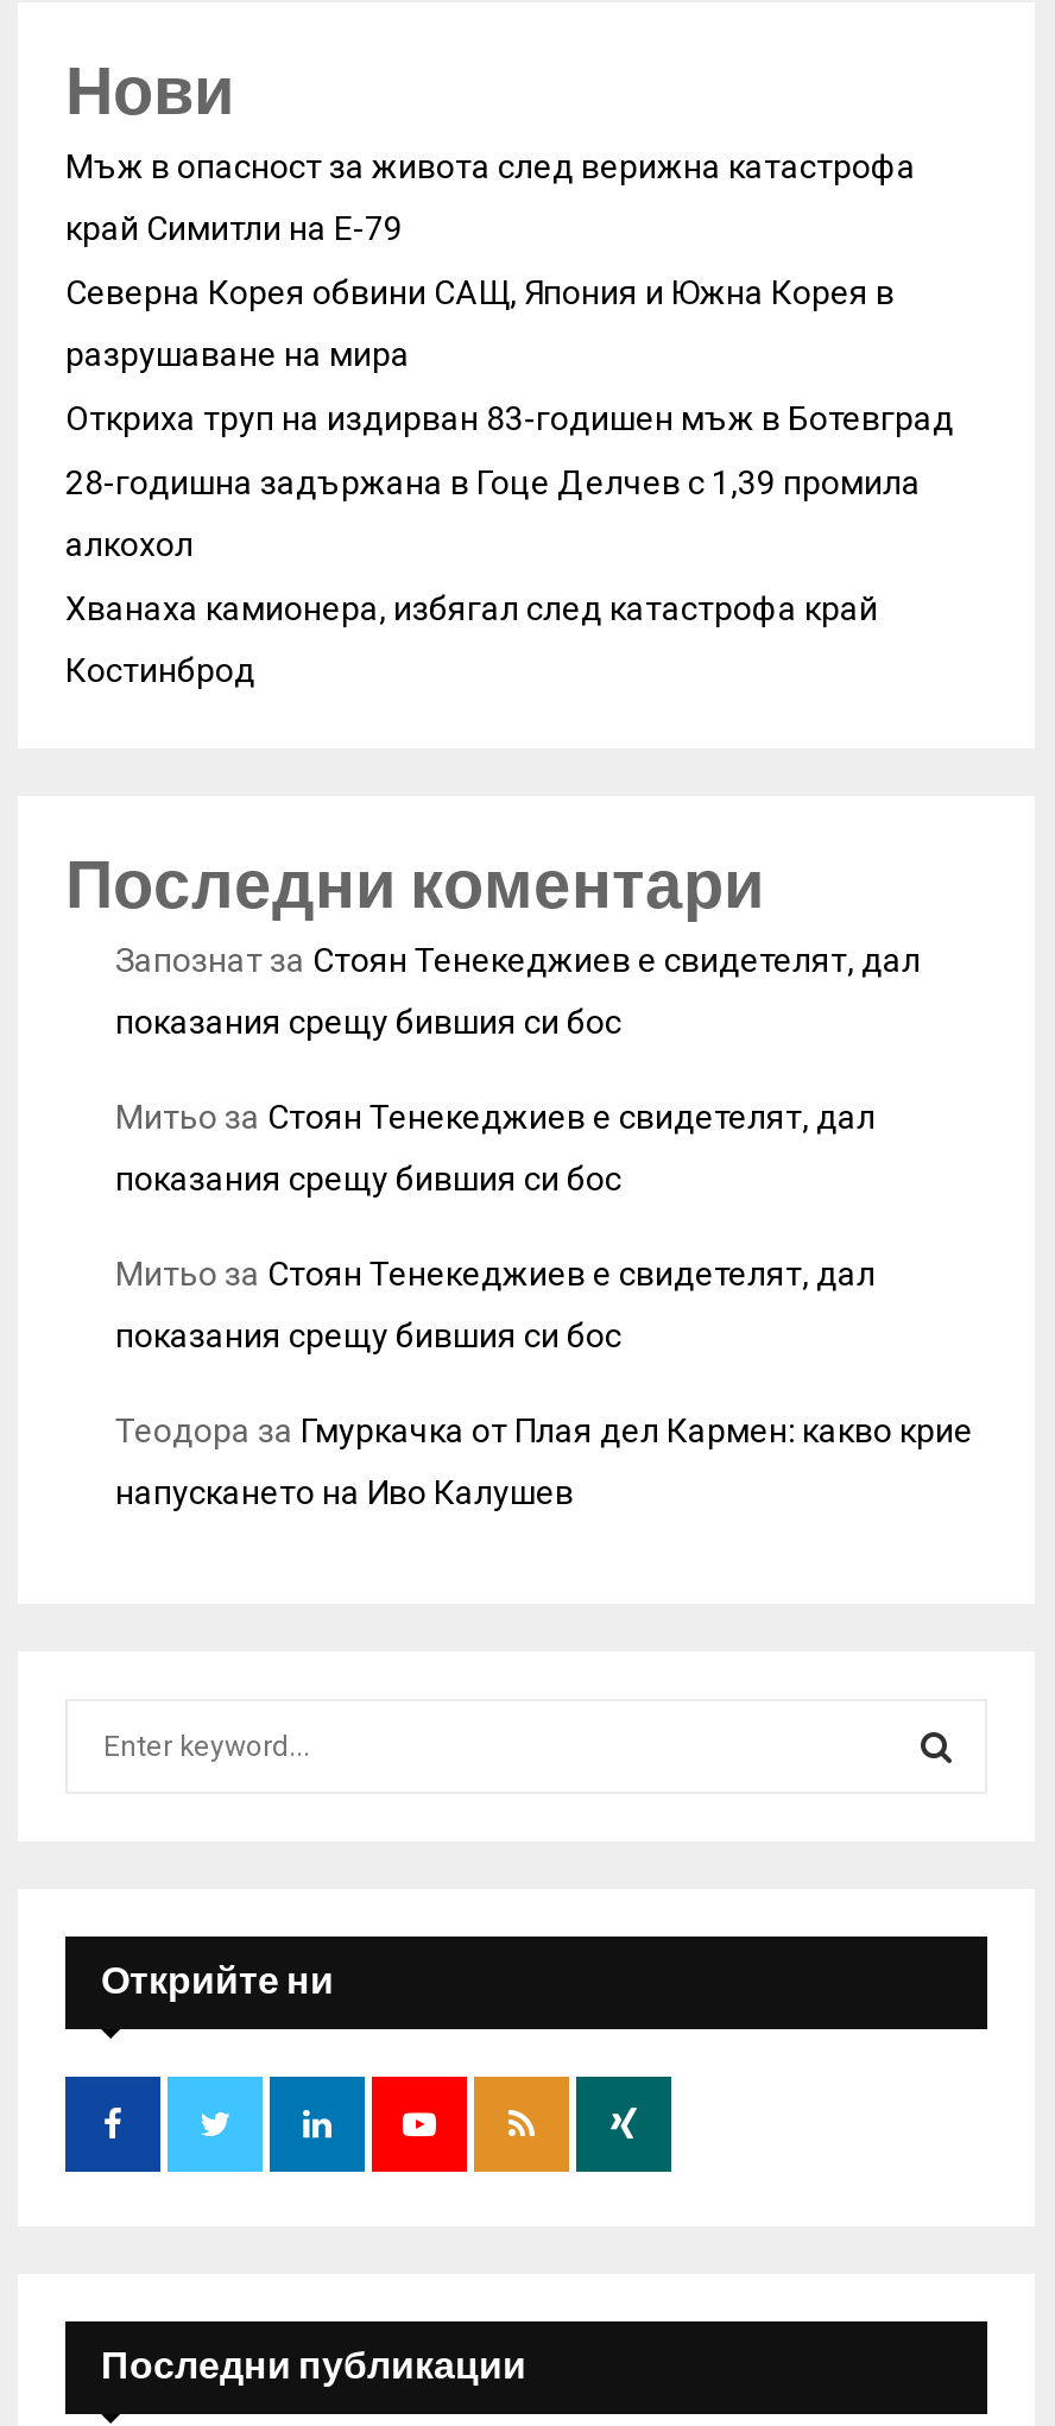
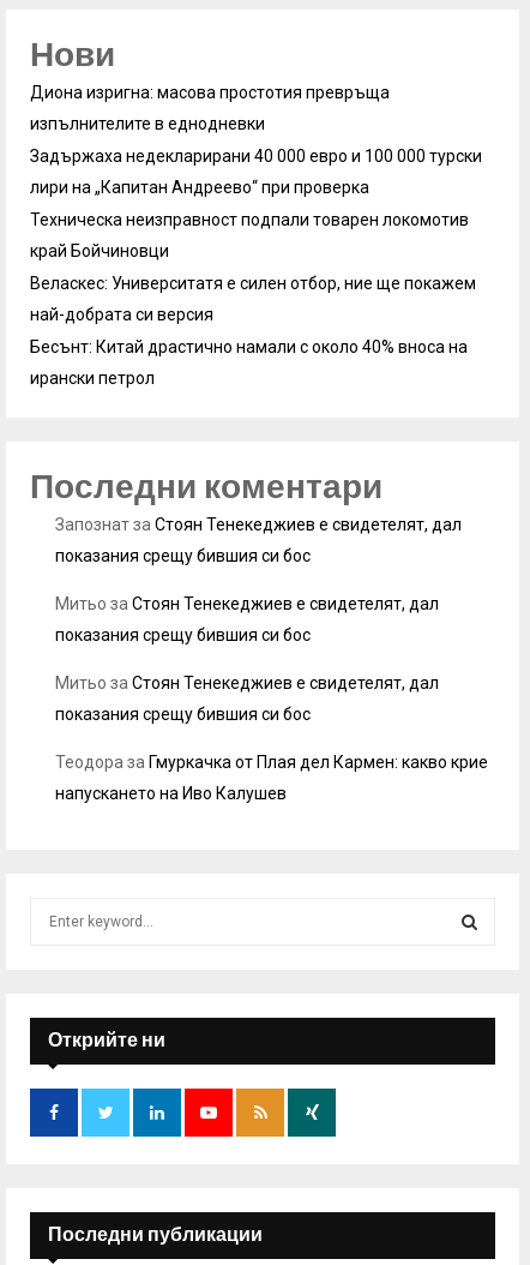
- Мъж в опасност за живота след верижна катастрофа
- край Симитли на Е-79
- Северна Корея обвини САЩ, Япония и Южна Корея в
- разрушаване на мира
- Откриха труп на издирван 83‑годишен мъж в Ботевград
- 28-годишна задържана в Гоце Делчев с 1,39 промила
- алкохол
- Хванаха камионера, избягал след катастрофа край
- Костинброд
+ Диона изригна: масова простотия превръща
+ изпълнителите в еднодневки
+ Задържаха недекларирани 40 000 евро и 100 000 турски
+ лири на „Капитан Андреево“ при проверка
+ Техническа неизправност подпали товарен локомотив
+ край Бойчиновци
+ Веласкес: Университатя е силен отбор, ние ще покажем
+ най-добрата си версия
+ Бесънт: Китай драстично намали с около 40% вноса на
+ ирански петрол
